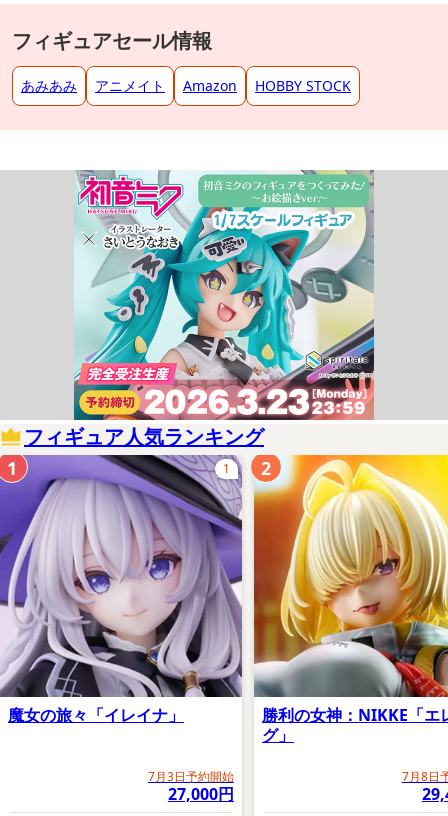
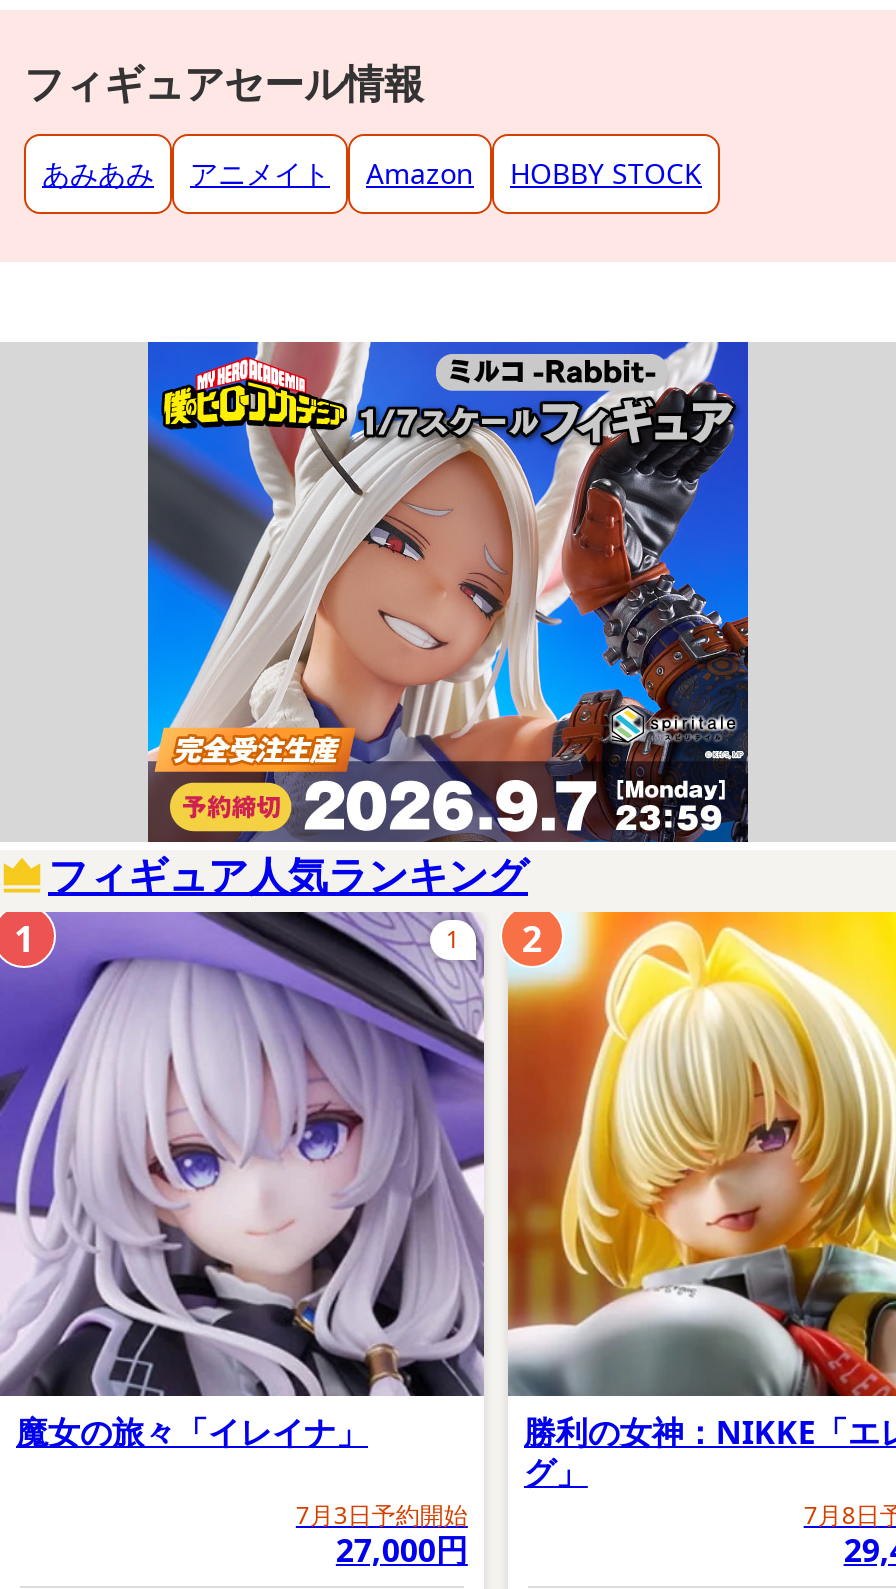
- [image]
+ [image]
